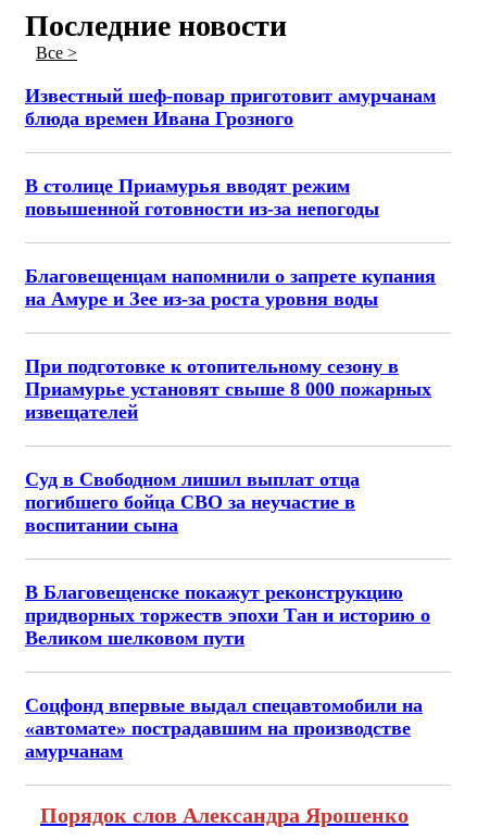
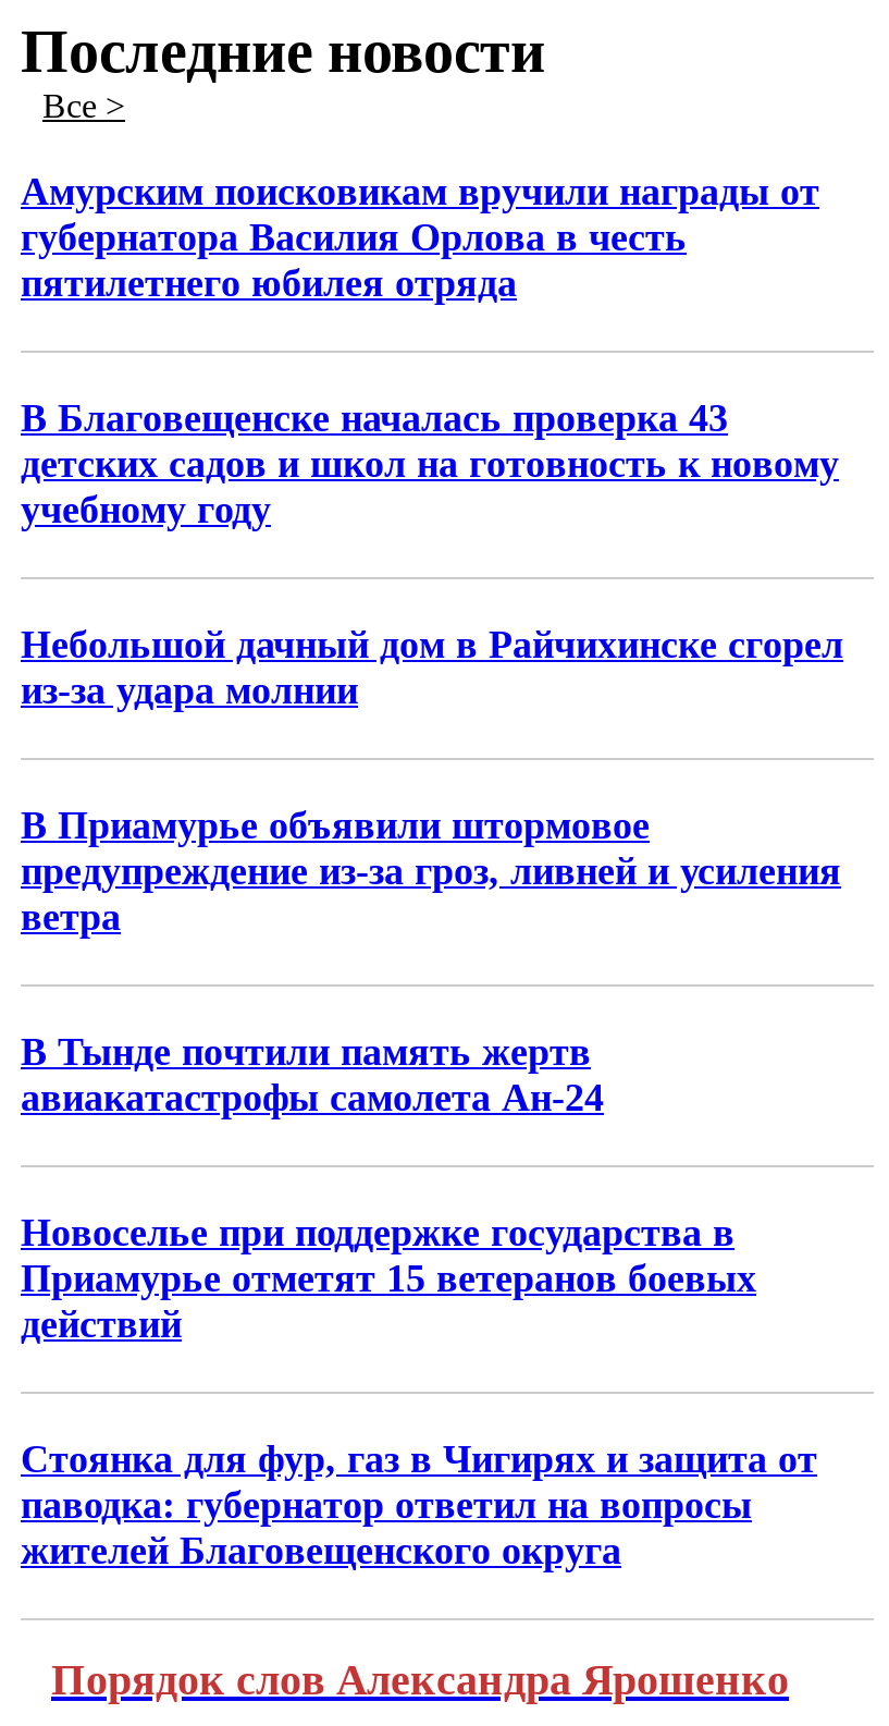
- Известный шеф-повар приготовит амурчанам
- блюда времен Ивана Грозного
+ Амурским поисковикам вручили награды от
+ губернатора Василия Орлова в честь
+ пятилетнего юбилея отряда

- В столице Приамурья вводят режим
- повышенной готовности из-за непогоды
+ В Благовещенске началась проверка 43
+ детских садов и школ на готовность к новому
+ учебному году

- Благовещенцам напомнили о запрете купания
- на Амуре и Зее из-за роста уровня воды
+ Небольшой дачный дом в Райчихинске сгорел
+ из-за удара молнии

- При подготовке к отопительному сезону в
- Приамурье установят свыше 8 000 пожарных
- извещателей
+ В Приамурье объявили штормовое
+ предупреждение из-за гроз, ливней и усиления
+ ветра

- Суд в Свободном лишил выплат отца
- погибшего бойца СВО за неучастие в
- воспитании сына
+ В Тынде почтили память жертв
+ авиакатастрофы самолета Ан-24

- В Благовещенске покажут реконструкцию
- придворных торжеств эпохи Тан и историю о
- Великом шелковом пути
+ Новоселье при поддержке государства в
+ Приамурье отметят 15 ветеранов боевых
+ действий

- Соцфонд впервые выдал спецавтомобили на
- «автомате» пострадавшим на производстве
- амурчанам
+ Стоянка для фур, газ в Чигирях и защита от
+ паводка: губернатор ответил на вопросы
+ жителей Благовещенского округа
